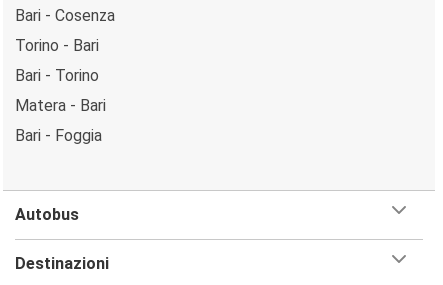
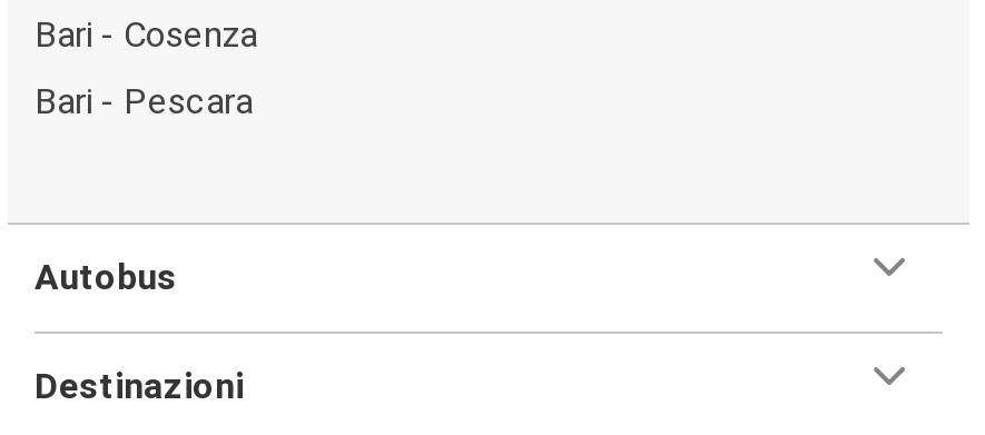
- Torino - Bari
- Bari - Torino
- Matera - Bari
- Bari - Foggia
+ Bari - Pescara
